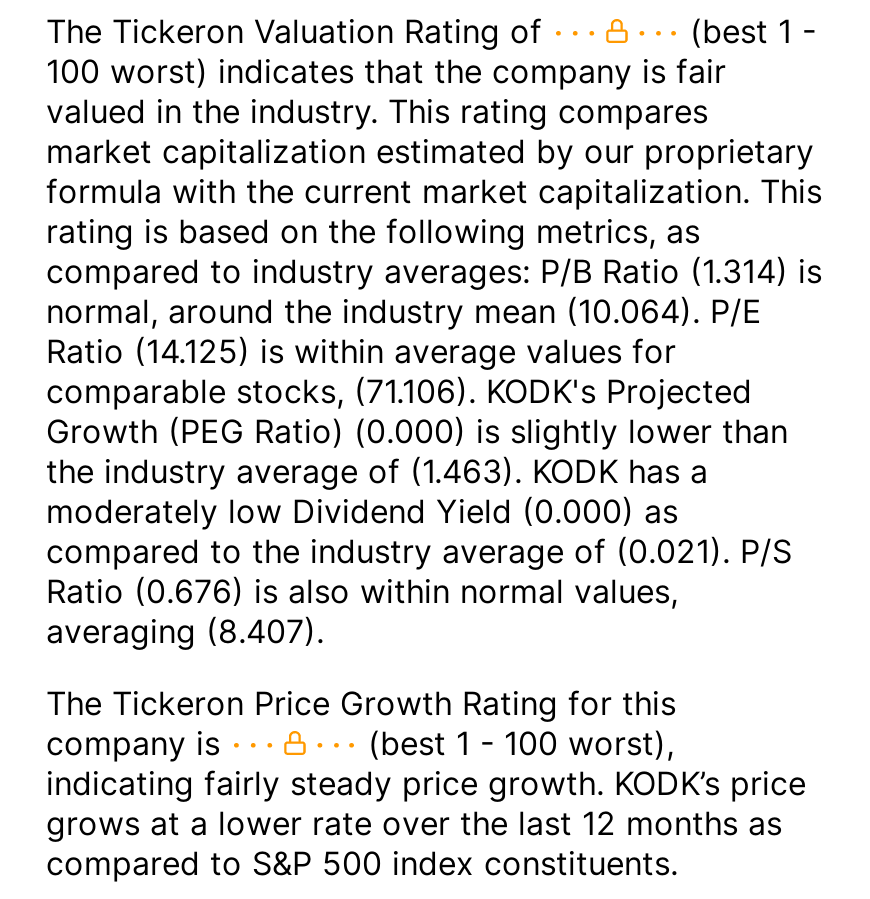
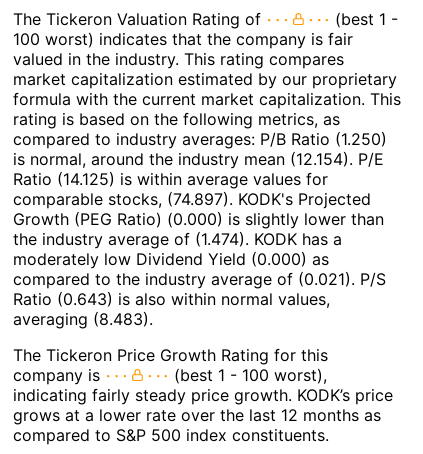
- compared to industry averages: P/B Ratio (1.314) is
- normal, around the industry mean (10.064). P/E
+ compared to industry averages: P/B Ratio (1.250)
+ is normal, around the industry mean (12.154). P/E

- comparable stocks, (71.106). KODK's Projected
+ comparable stocks, (74.897). KODK's Projected

- the industry average of (1.463). KODK has a
+ the industry average of (1.474). KODK has a

- Ratio (0.676) is also within normal values,
+ Ratio (0.643) is also within normal values,

- averaging (8.407).
+ averaging (8.483).
